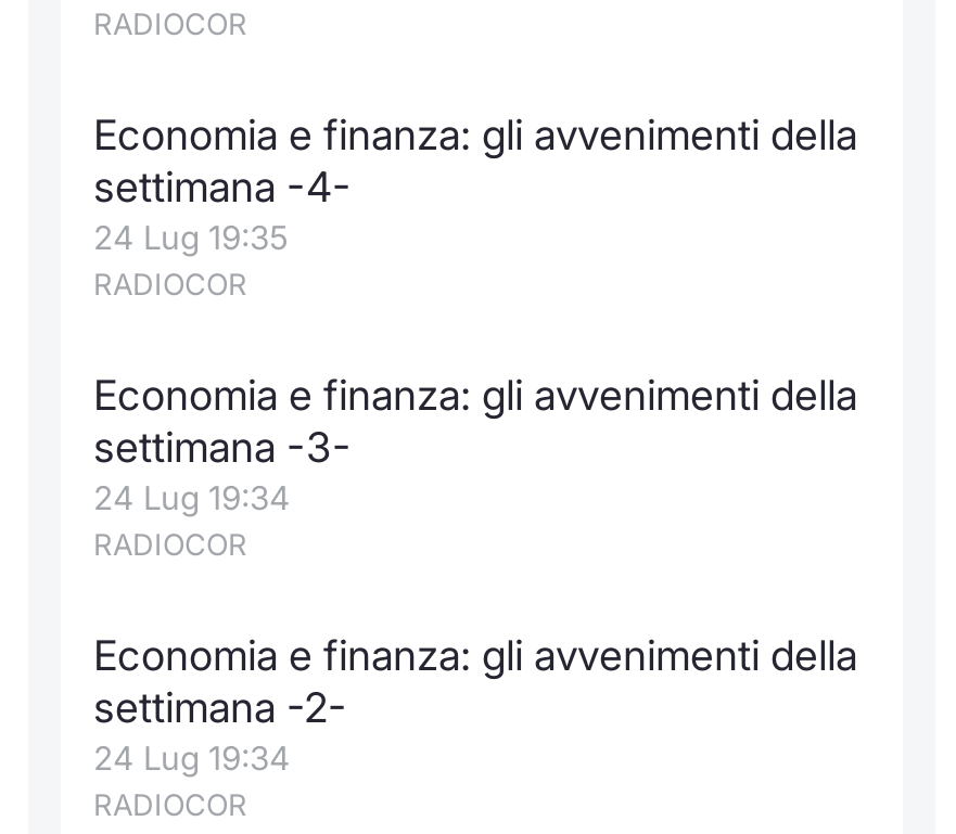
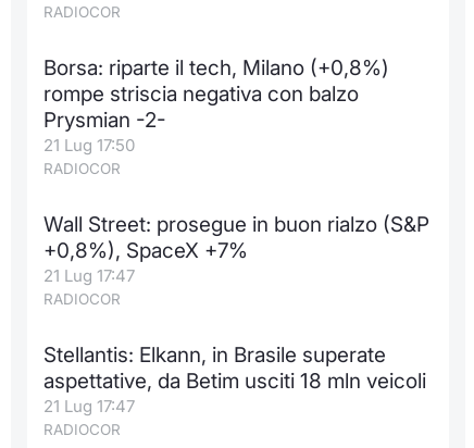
- Economia e finanza: gli avvenimenti della
- settimana -4-
- 24 Lug 19:35
+ Borsa: riparte il tech, Milano (+0,8%)
+ rompe striscia negativa con balzo
+ Prysmian -2-
+ 21 Lug 17:50

- Economia e finanza: gli avvenimenti della
- settimana -3-
- 24 Lug 19:34
+ Wall Street: prosegue in buon rialzo (S&P
+ +0,8%), SpaceX +7%
+ 21 Lug 17:47

- Economia e finanza: gli avvenimenti della
- settimana -2-
- 24 Lug 19:34
+ Stellantis: Elkann, in Brasile superate
+ aspettative, da Betim usciti 18 mln veicoli
+ 21 Lug 17:47
